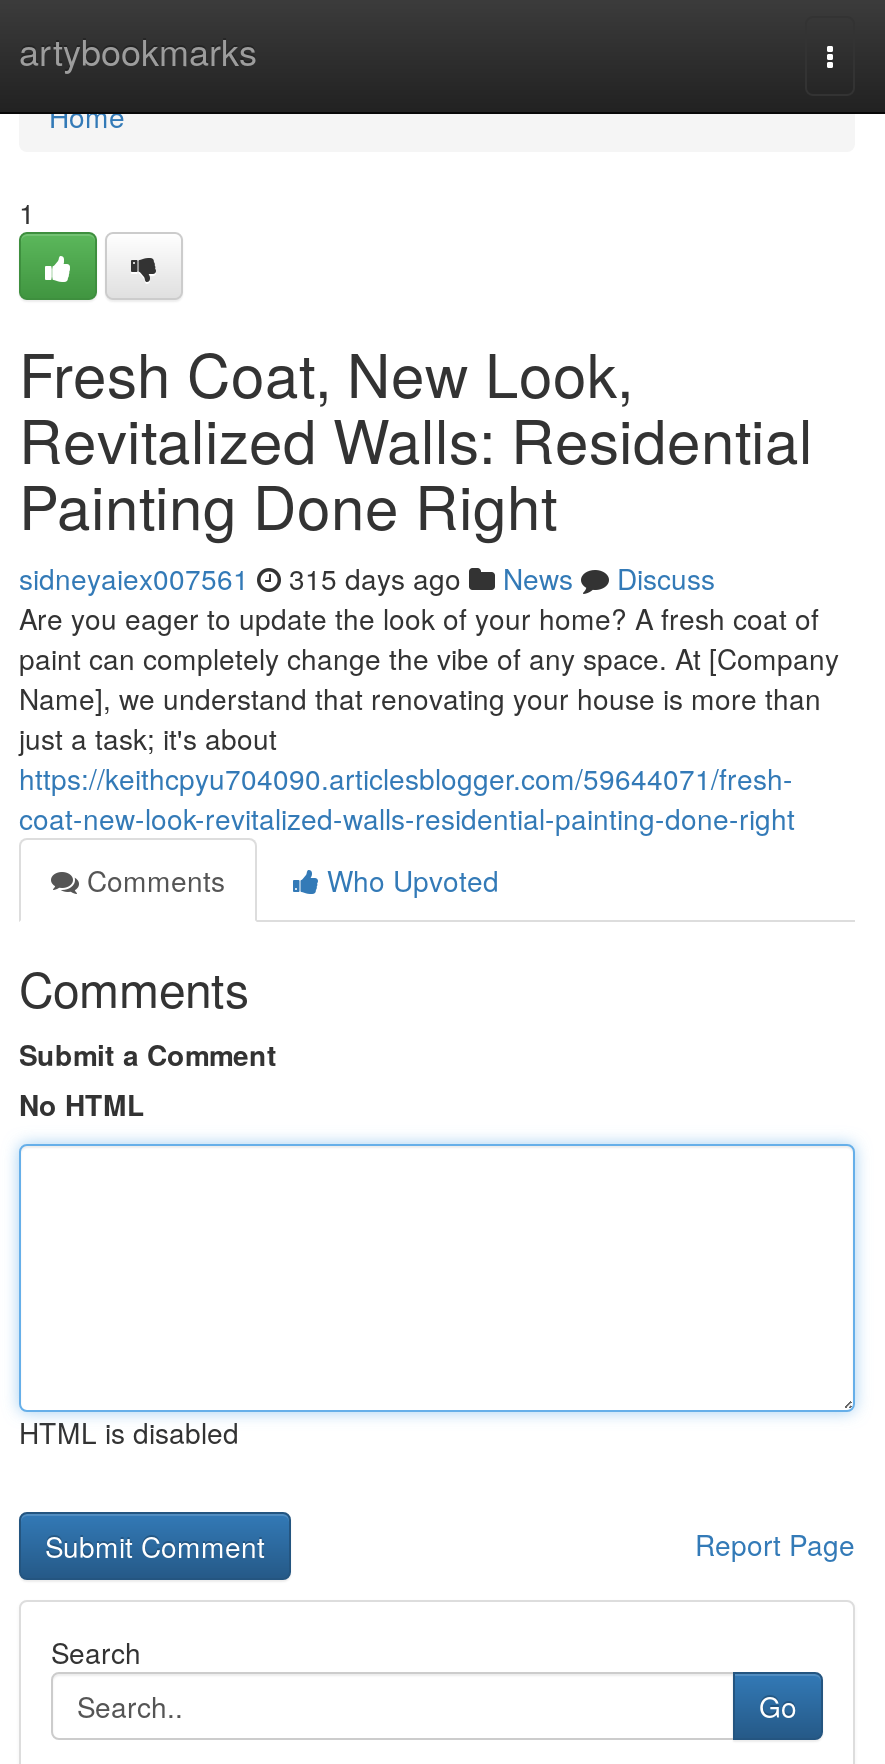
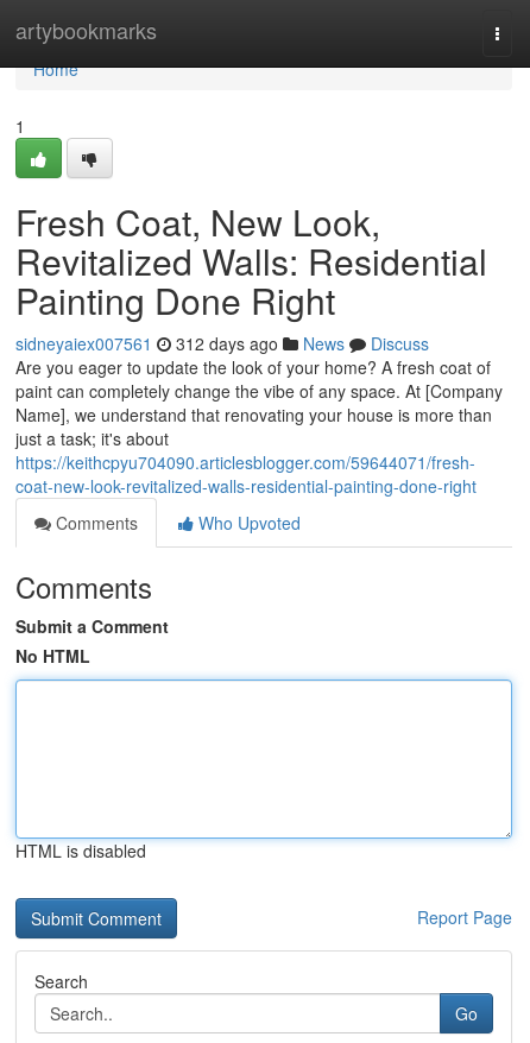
- sidneyaiex007561 315 days ago News Discuss
+ sidneyaiex007561 312 days ago News Discuss
